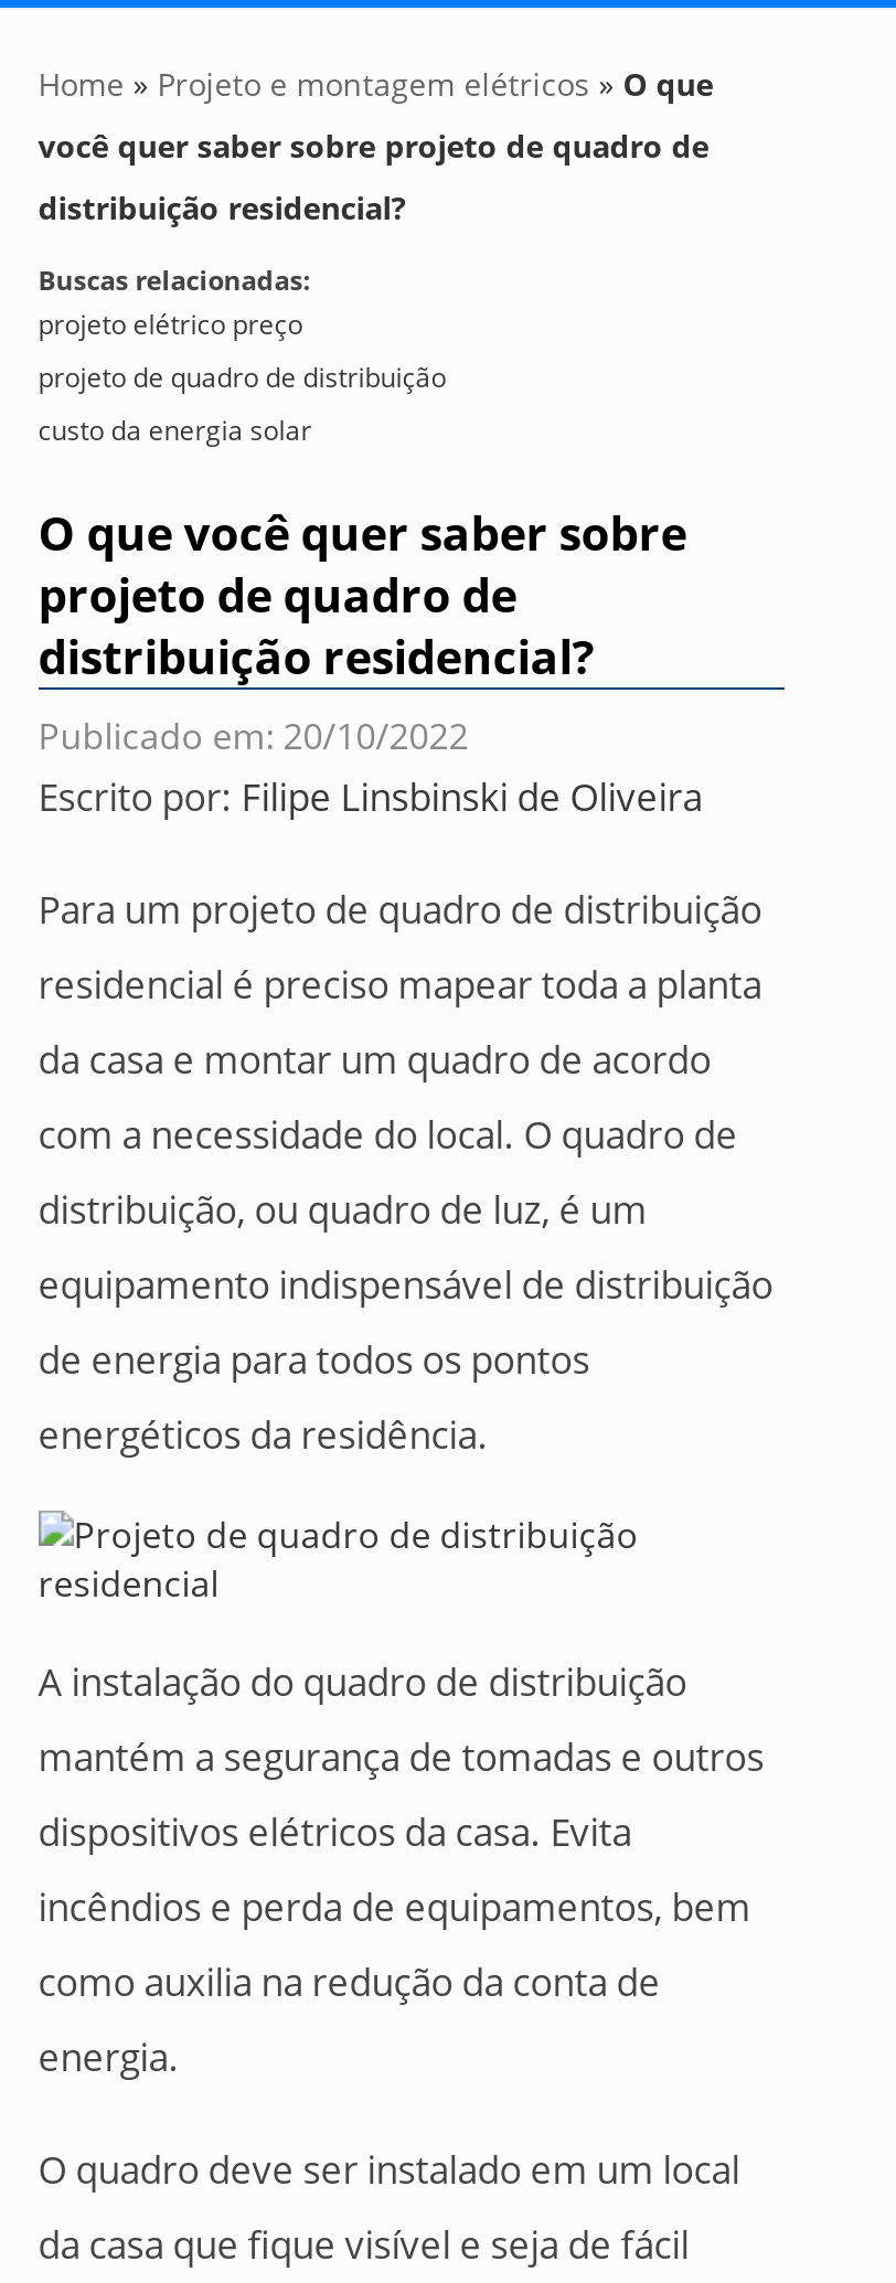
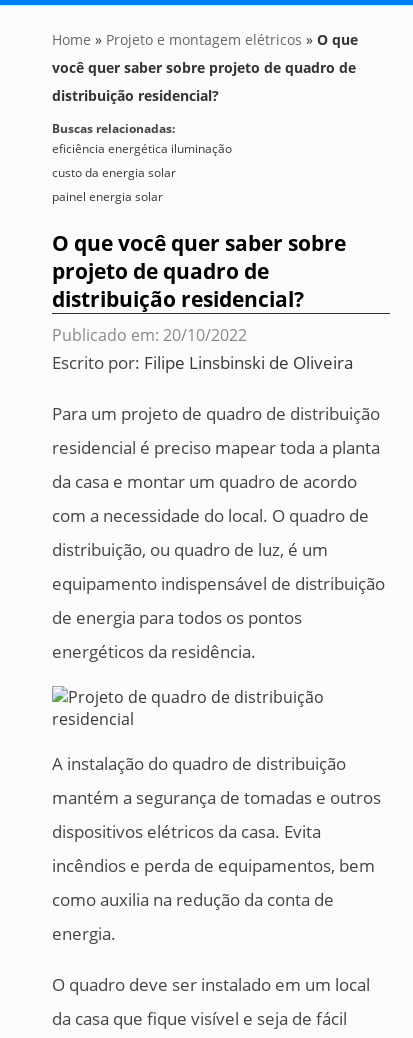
- projeto elétrico preço
- projeto de quadro de distribuição
+ eficiência energética iluminação

moved up: custo da energia solar

+ painel energia solar
